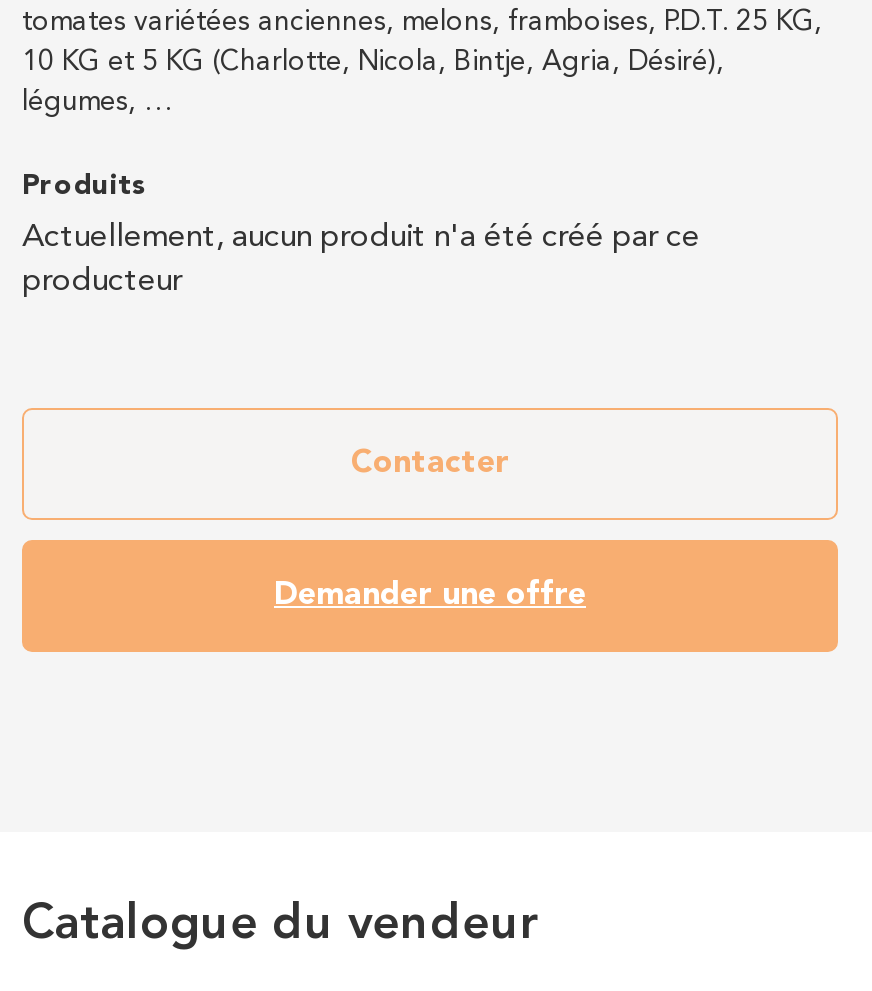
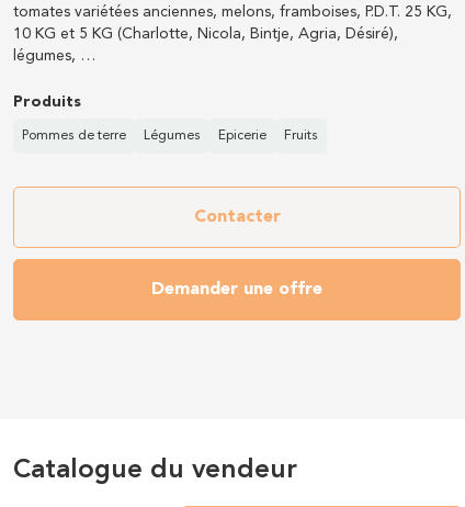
- Actuellement, aucun produit n'a été créé par ce
- producteur
+ Pommes de terre
+ Légumes
+ Epicerie
+ Fruits
